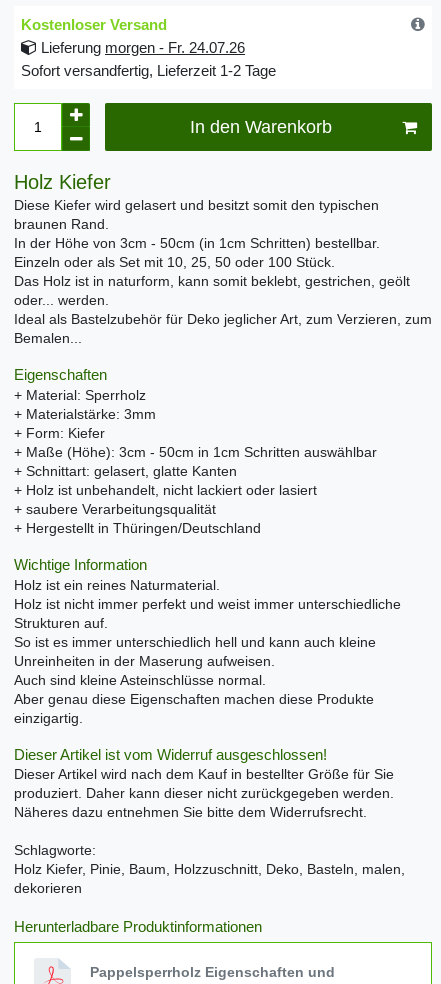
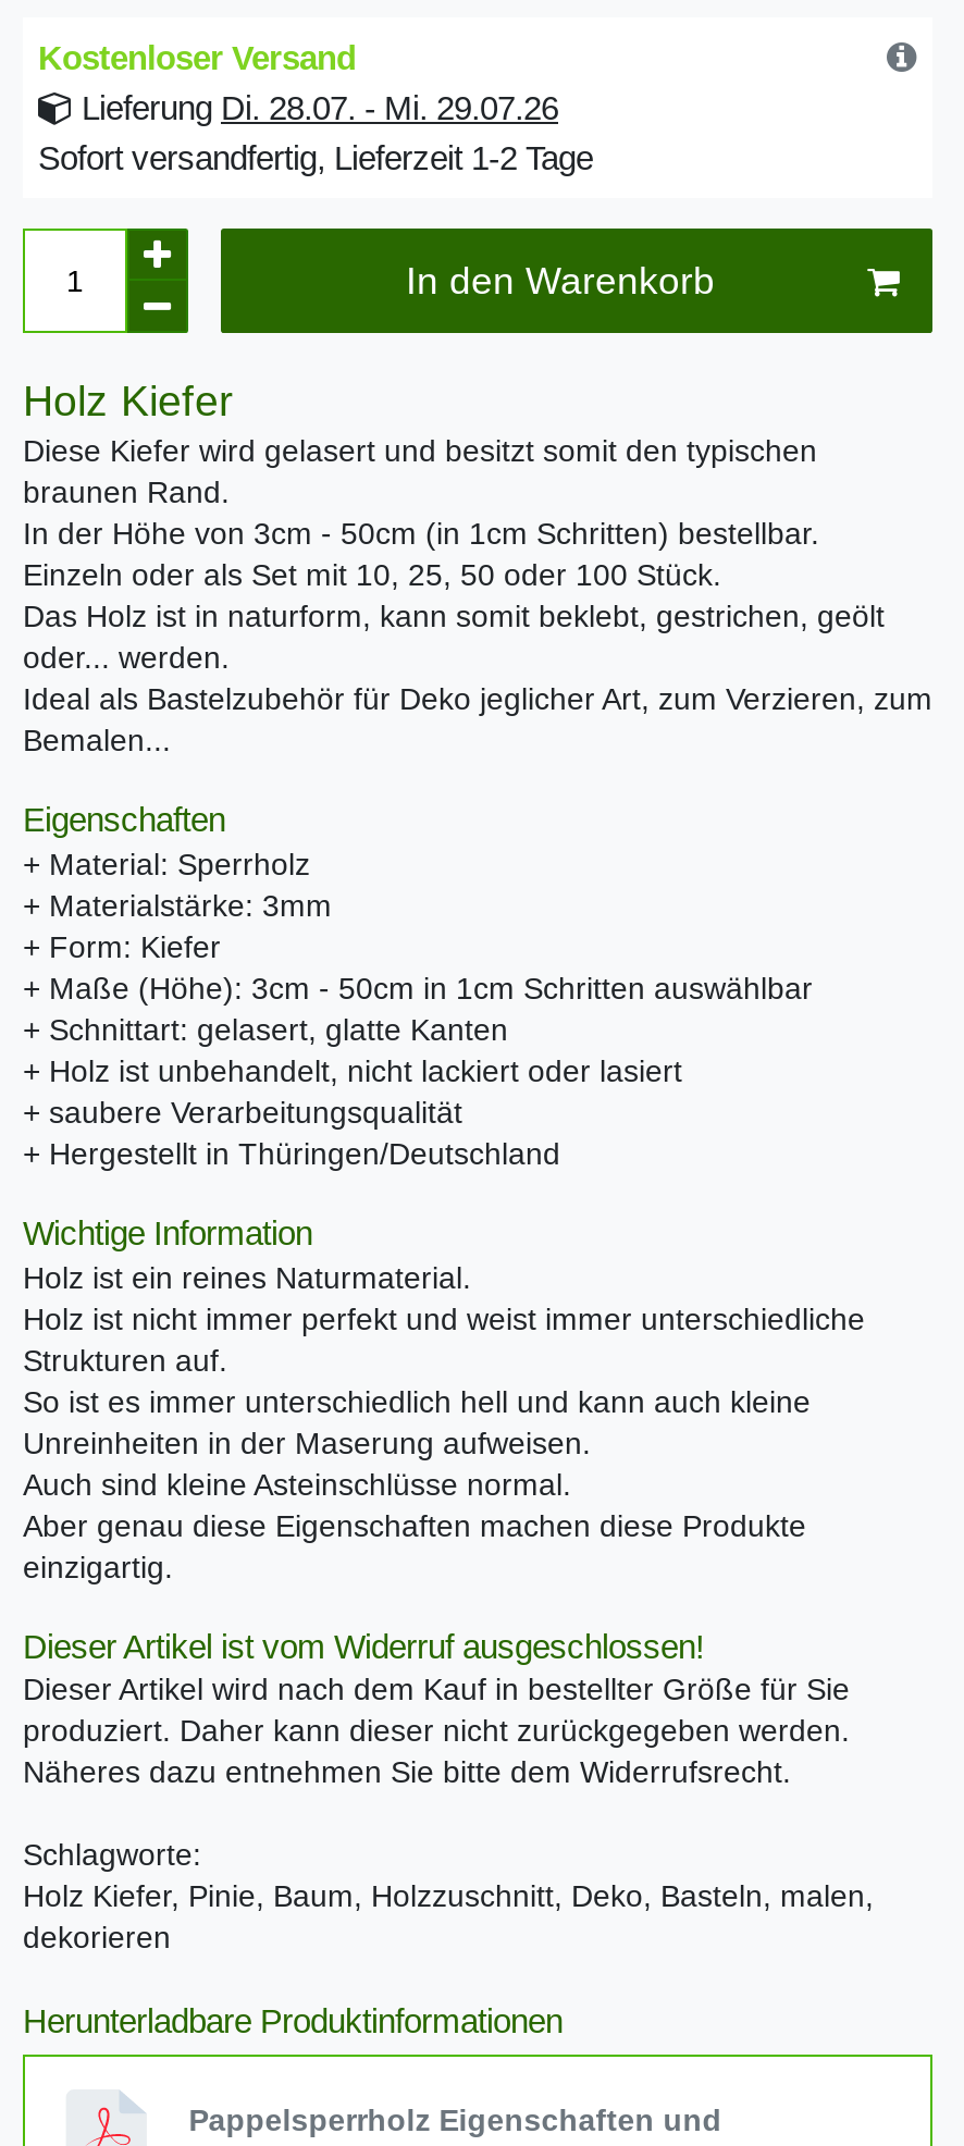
- Lieferung morgen - Fr. 24.07.26
+ Lieferung Di. 28.07. - Mi. 29.07.26
